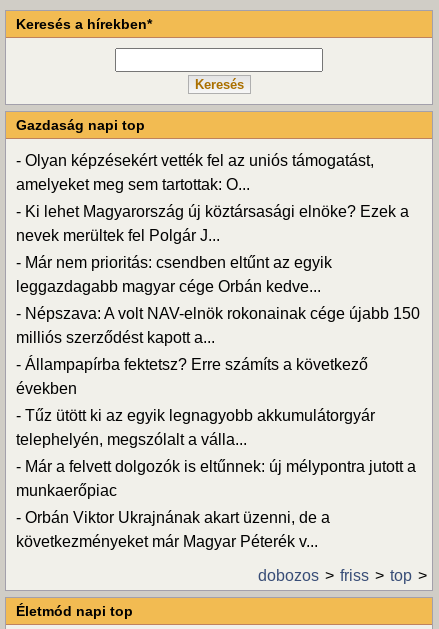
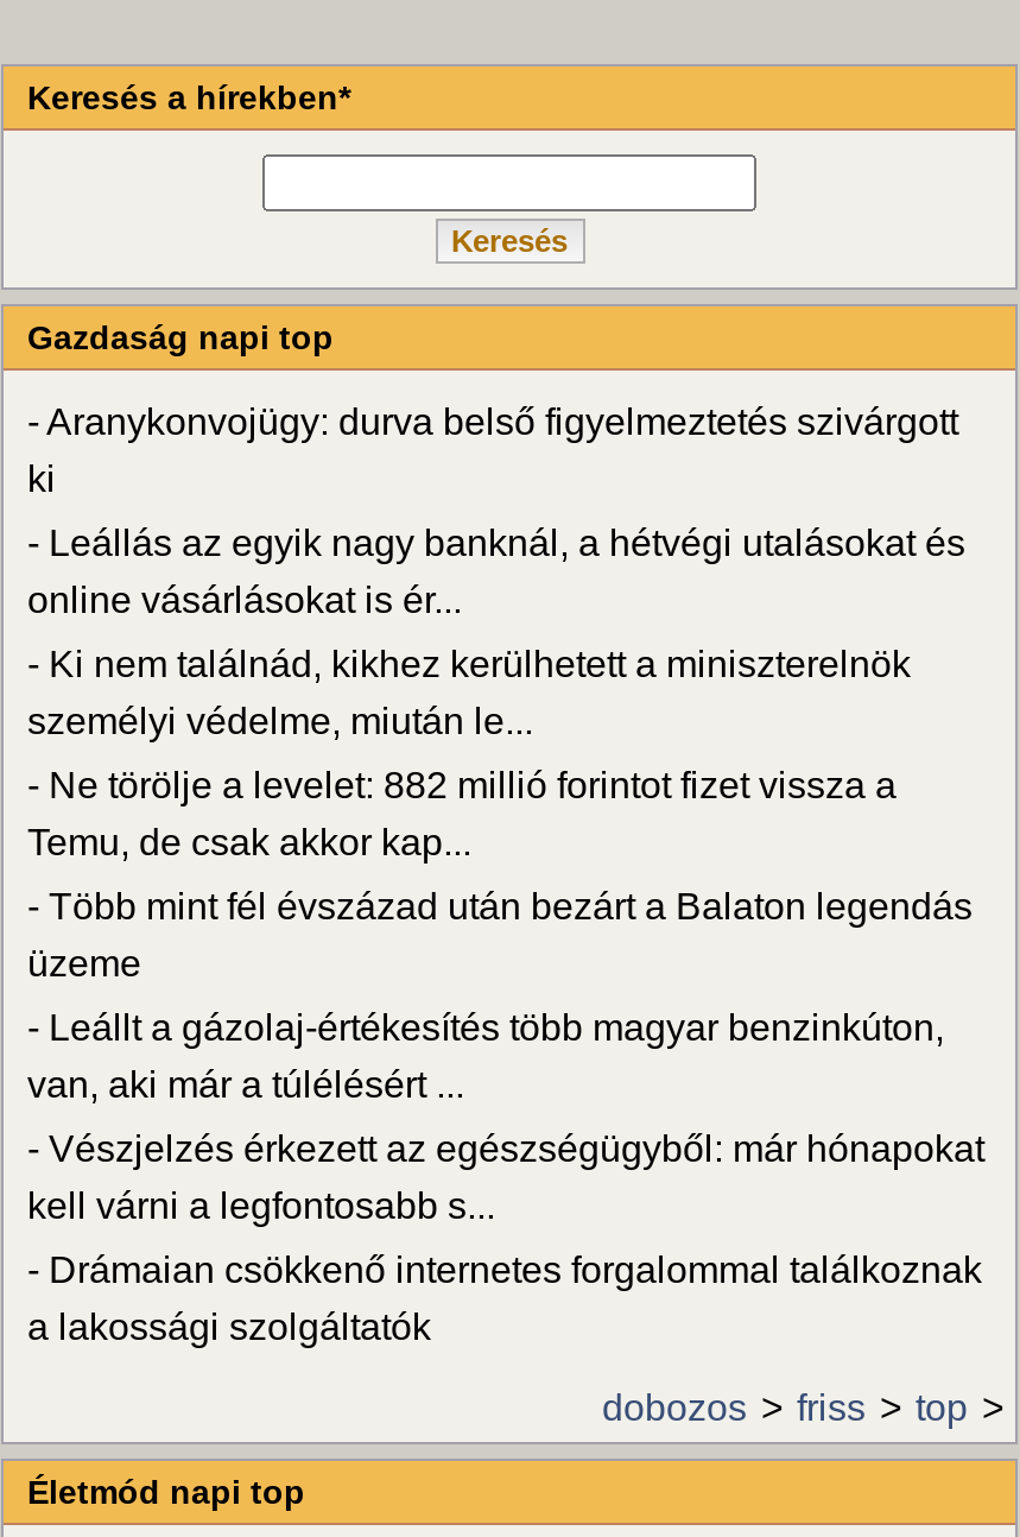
- - Olyan képzésekért vették fel az uniós támogatást,
- amelyeket meg sem tartottak: O...
+ - Aranykonvojügy: durva belső figyelmeztetés szivárgott
+ ki

- - Ki lehet Magyarország új köztársasági elnöke? Ezek a
- nevek merültek fel Polgár J...
+ - Leállás az egyik nagy banknál, a hétvégi utalásokat és
+ online vásárlásokat is ér...

- - Már nem prioritás: csendben eltűnt az egyik
- leggazdagabb magyar cége Orbán kedve...
+ - Ki nem találnád, kikhez kerülhetett a miniszterelnök
+ személyi védelme, miután le...

- - Népszava: A volt NAV-elnök rokonainak cége újabb 150
- milliós szerződést kapott a...
+ - Ne törölje a levelet: 882 millió forintot fizet vissza a
+ Temu, de csak akkor kap...

- - Állampapírba fektetsz? Erre számíts a következő
- években
+ - Több mint fél évszázad után bezárt a Balaton legendás
+ üzeme

- - Tűz ütött ki az egyik legnagyobb akkumulátorgyár
- telephelyén, megszólalt a válla...
+ - Leállt a gázolaj-értékesítés több magyar benzinkúton,
+ van, aki már a túlélésért ...

- - Már a felvett dolgozók is eltűnnek: új mélypontra jutott a
- munkaerőpiac
+ - Vészjelzés érkezett az egészségügyből: már hónapokat
+ kell várni a legfontosabb s...

- - Orbán Viktor Ukrajnának akart üzenni, de a
- következményeket már Magyar Péterék v...
+ - Drámaian csökkenő internetes forgalommal találkoznak
+ a lakossági szolgáltatók
